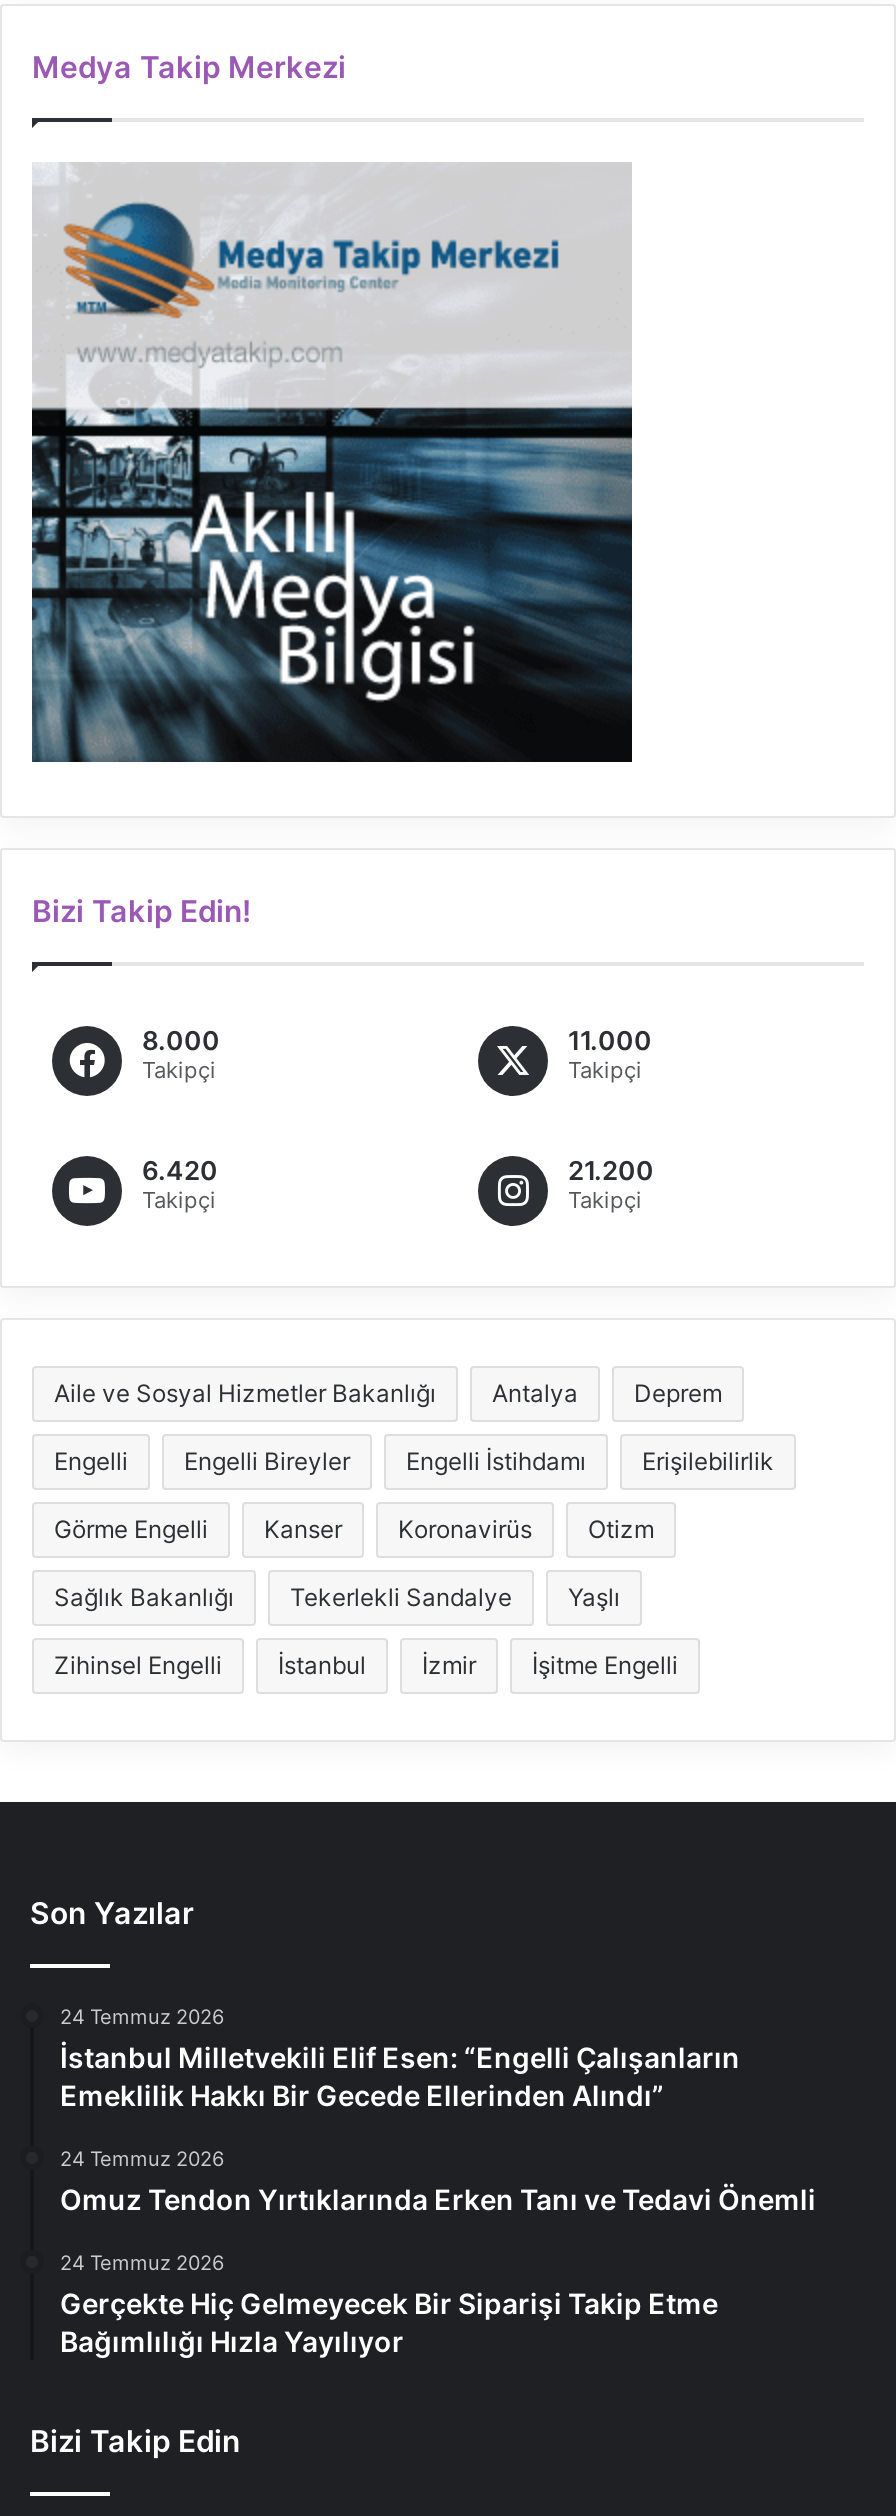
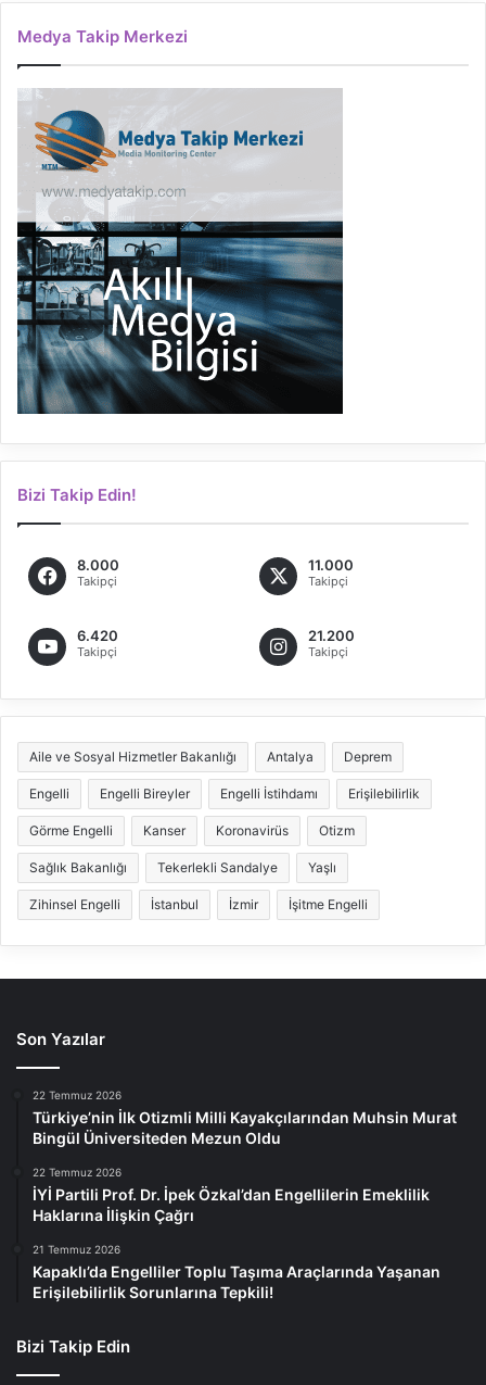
- 24 Temmuz 2026
- İstanbul Milletvekili Elif Esen: “Engelli Çalışanların
- Emeklilik Hakkı Bir Gecede Ellerinden Alındı”
+ 22 Temmuz 2026
+ Türkiye’nin İlk Otizmli Milli Kayakçılarından Muhsin Murat
+ Bingül Üniversiteden Mezun Oldu

- 24 Temmuz 2026
- Omuz Tendon Yırtıklarında Erken Tanı ve Tedavi Önemli
+ 22 Temmuz 2026
+ İYİ Partili Prof. Dr. İpek Özkal’dan Engellilerin Emeklilik
+ Haklarına İlişkin Çağrı

- 24 Temmuz 2026
- Gerçekte Hiç Gelmeyecek Bir Siparişi Takip Etme
- Bağımlılığı Hızla Yayılıyor
+ 21 Temmuz 2026
+ Kapaklı’da Engelliler Toplu Taşıma Araçlarında Yaşanan
+ Erişilebilirlik Sorunlarına Tepkili!
